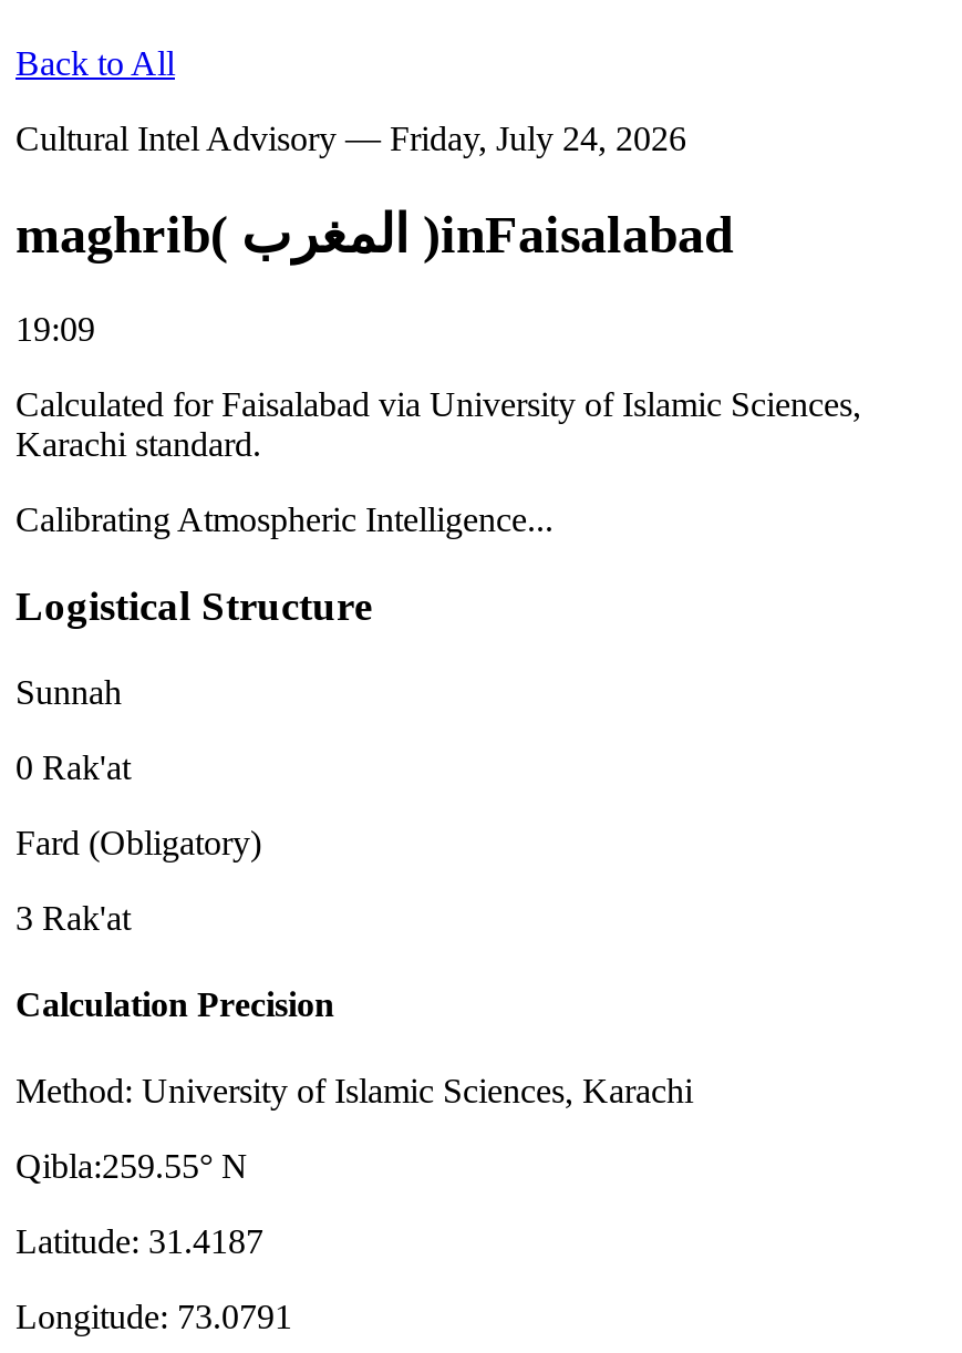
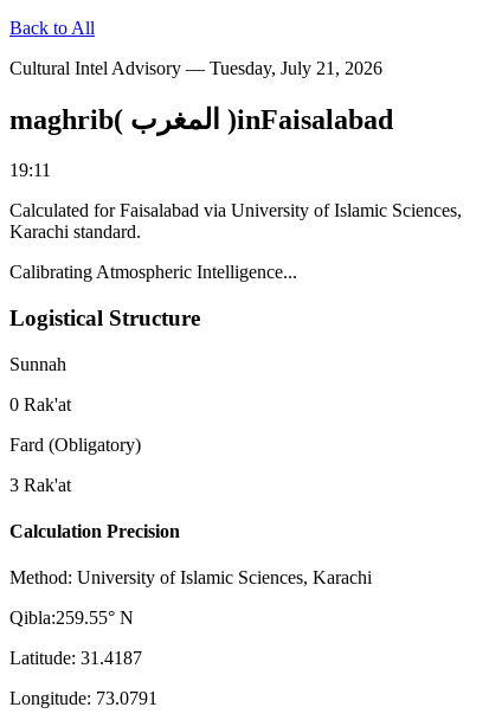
- Cultural Intel Advisory — Friday, July 24, 2026
+ Cultural Intel Advisory — Tuesday, July 21, 2026

- 19:09
+ 19:11
